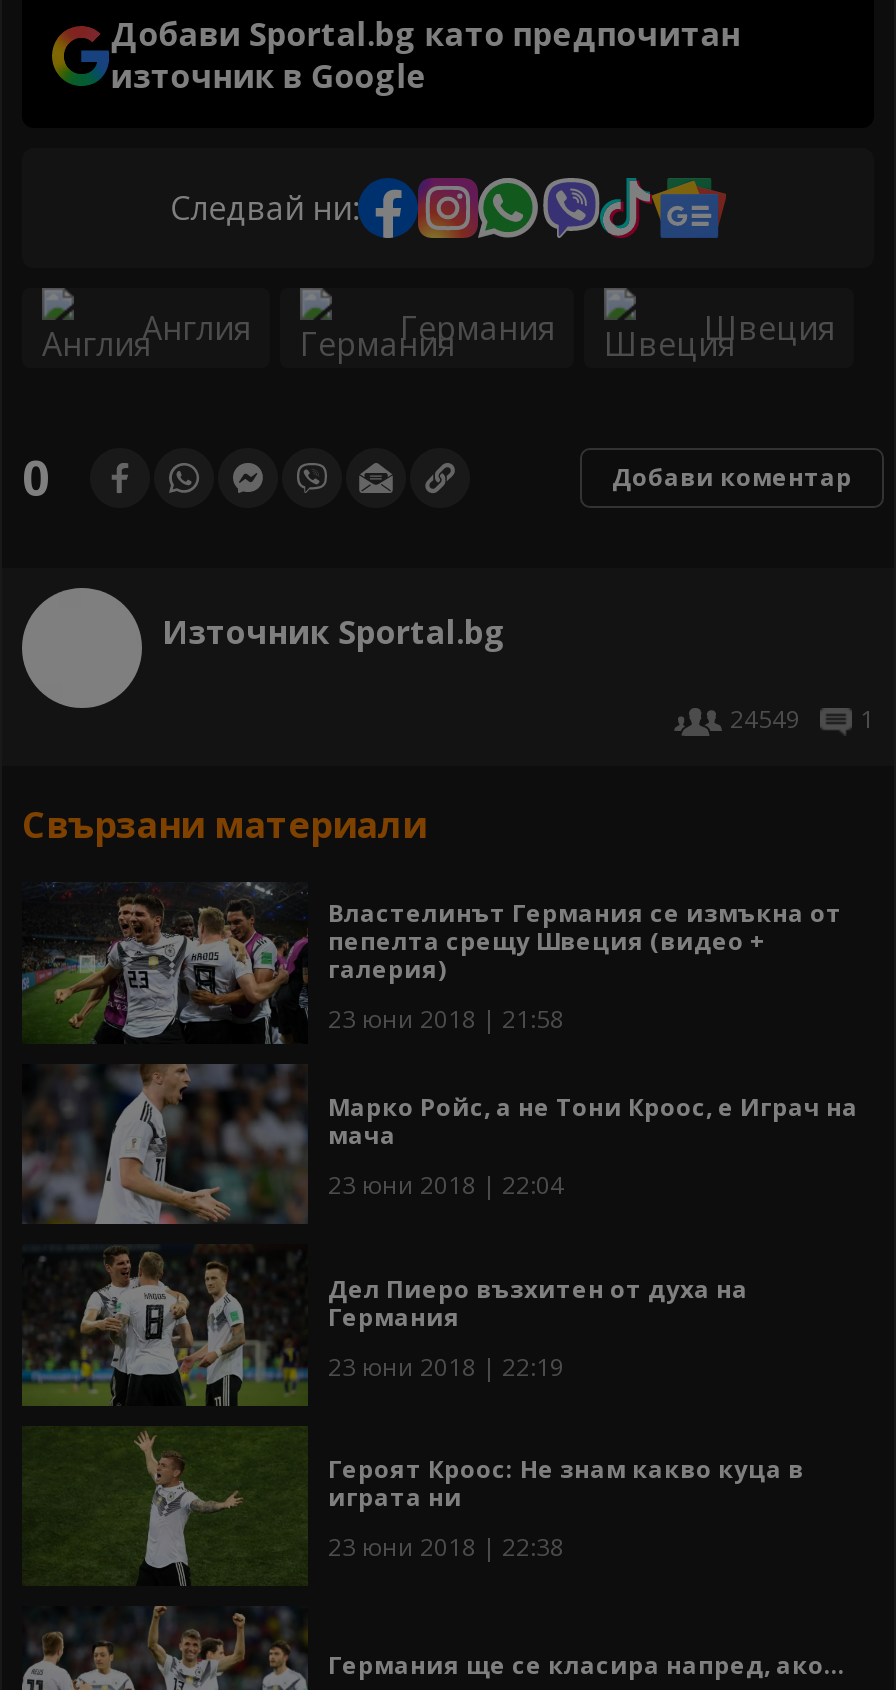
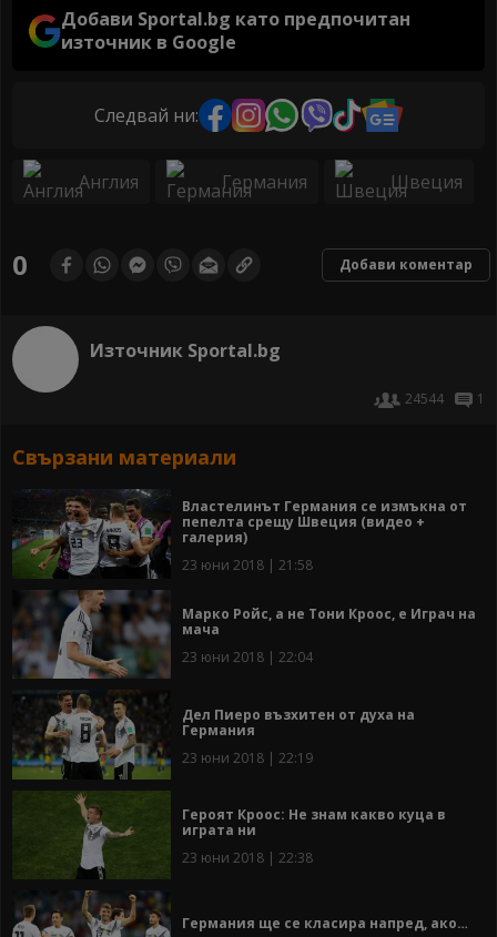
- 24549 1
+ 24544 1
